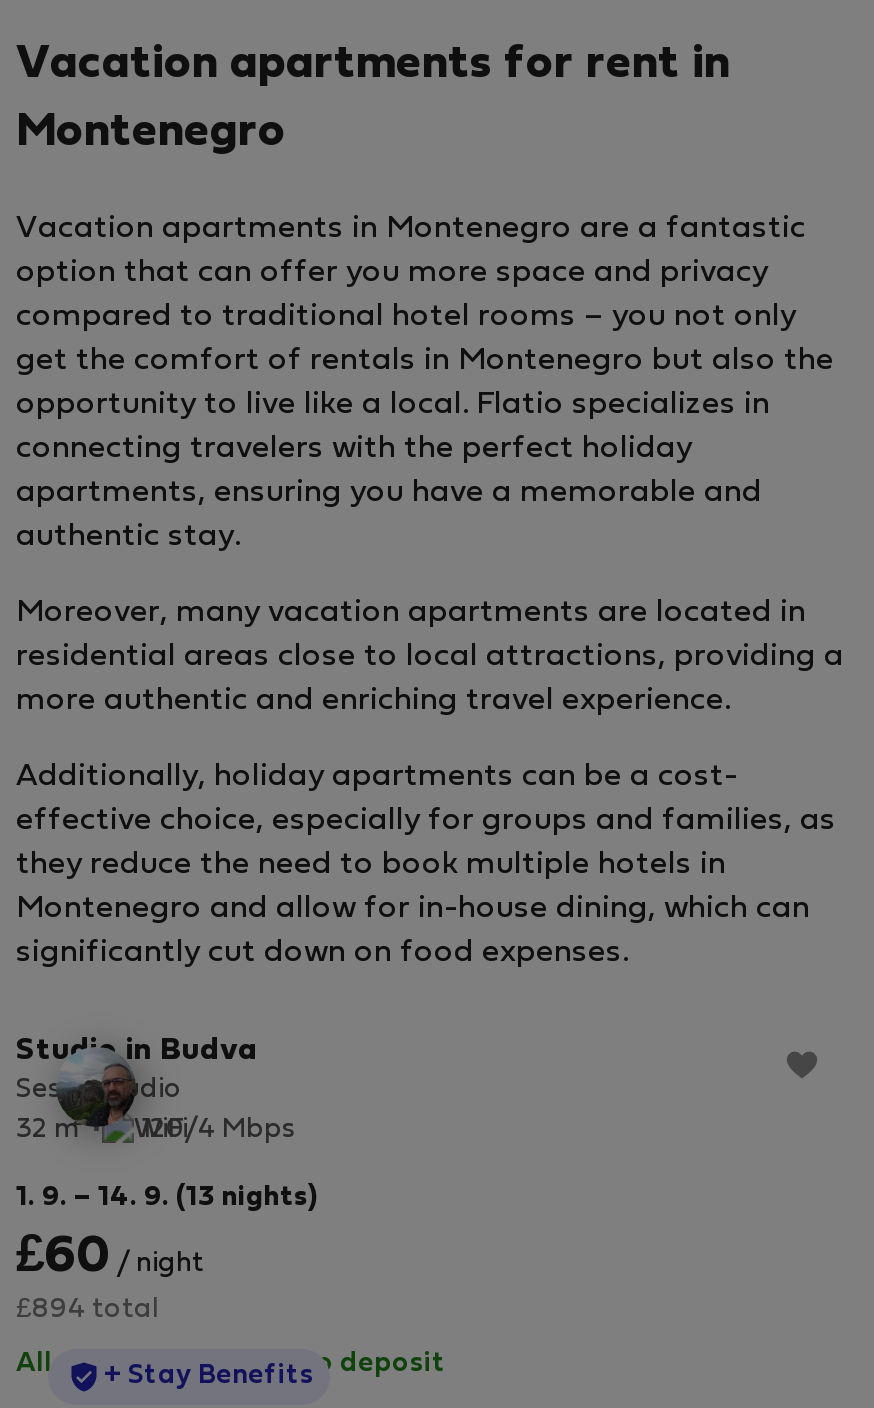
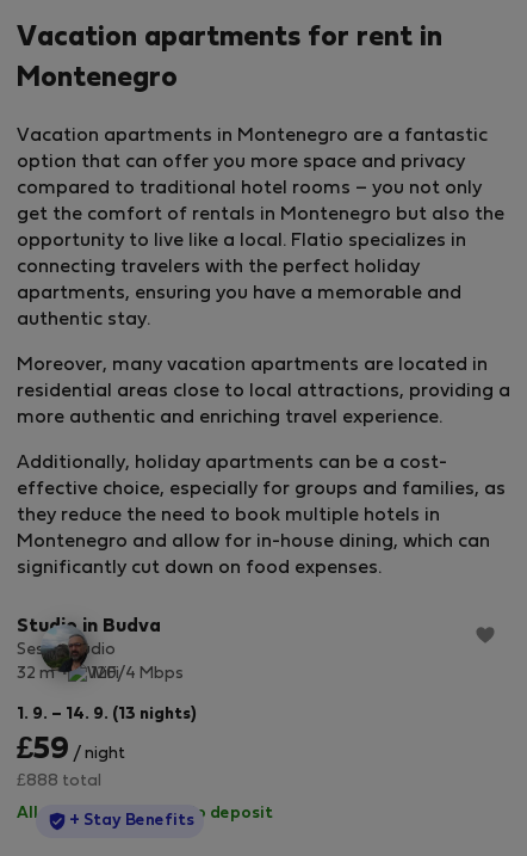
- £60 / night
+ £59 / night

- £894 total
+ £888 total
